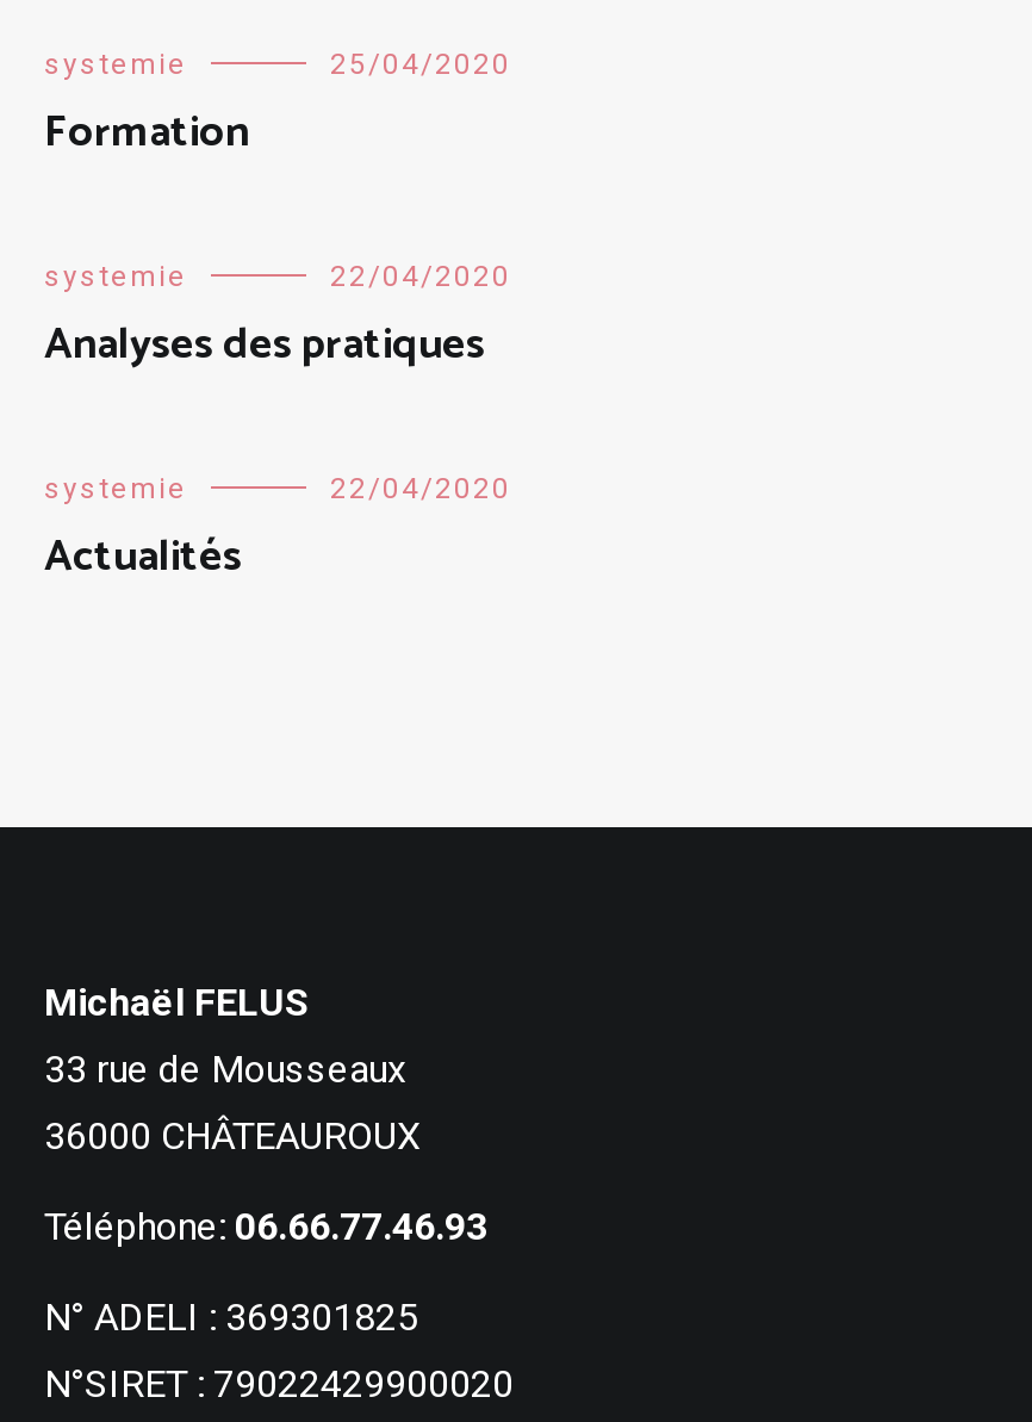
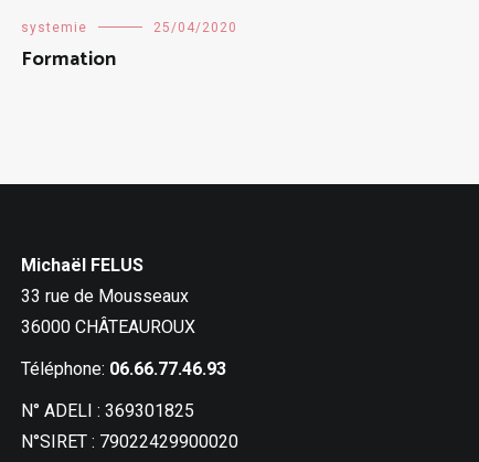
- systemie
- 22/04/2020
- Analyses des pratiques
- systemie
- 22/04/2020
- Actualités
